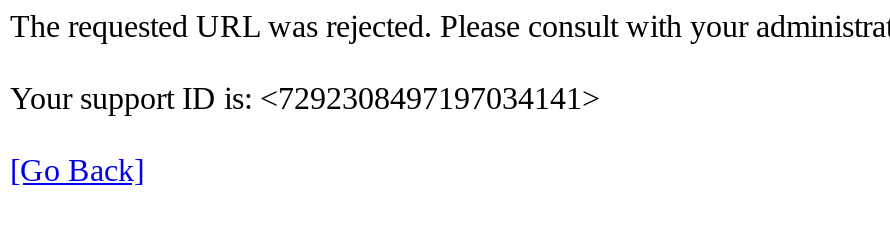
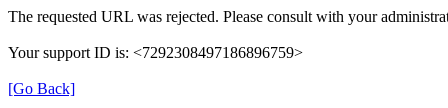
- Your support ID is: <7292308497197034141>
+ Your support ID is: <7292308497186896759>
